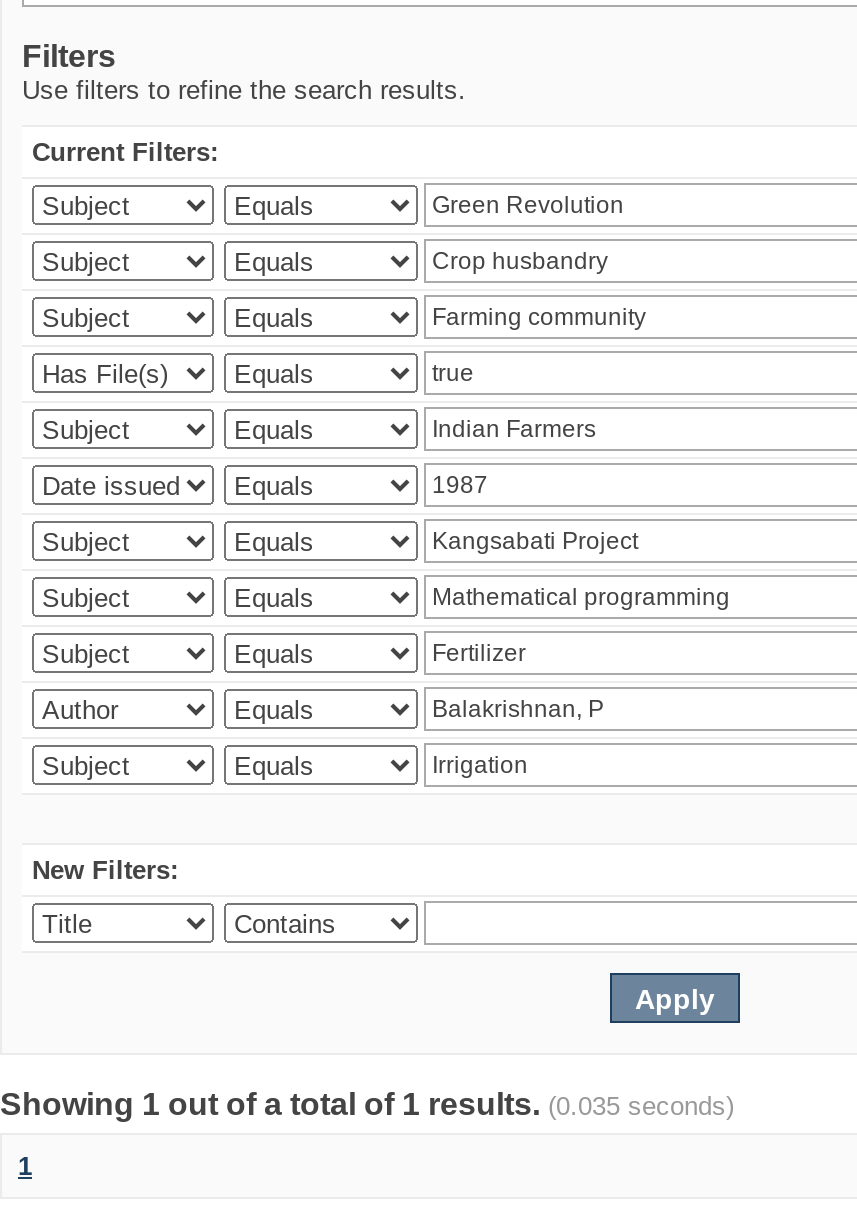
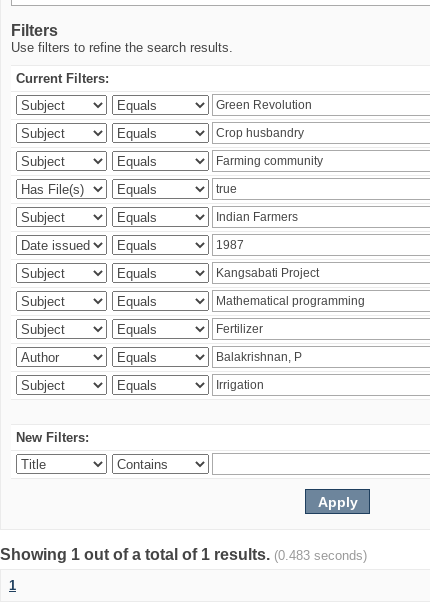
- Showing 1 out of a total of 1 results. (0.035 seconds)
+ Showing 1 out of a total of 1 results. (0.483 seconds)
